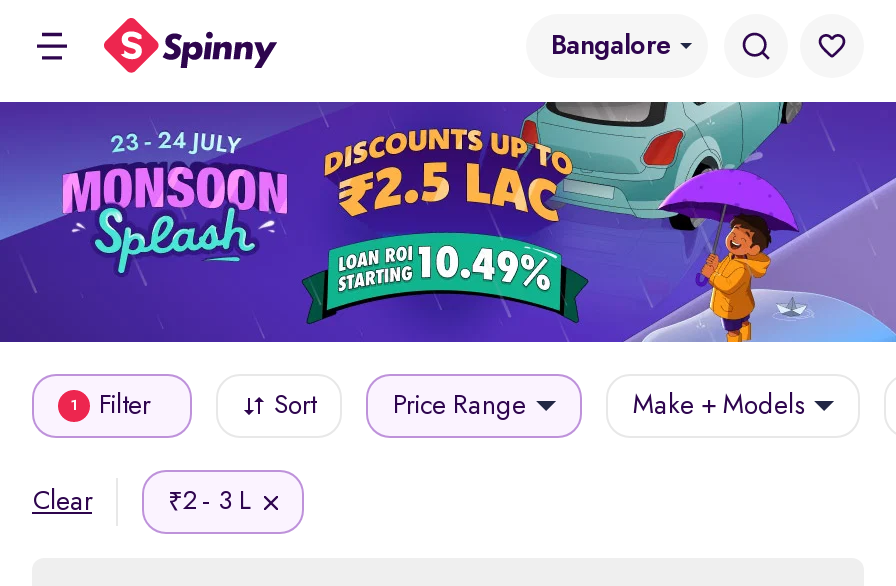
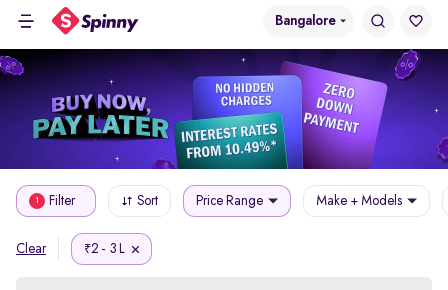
- [image]
+ [image]
